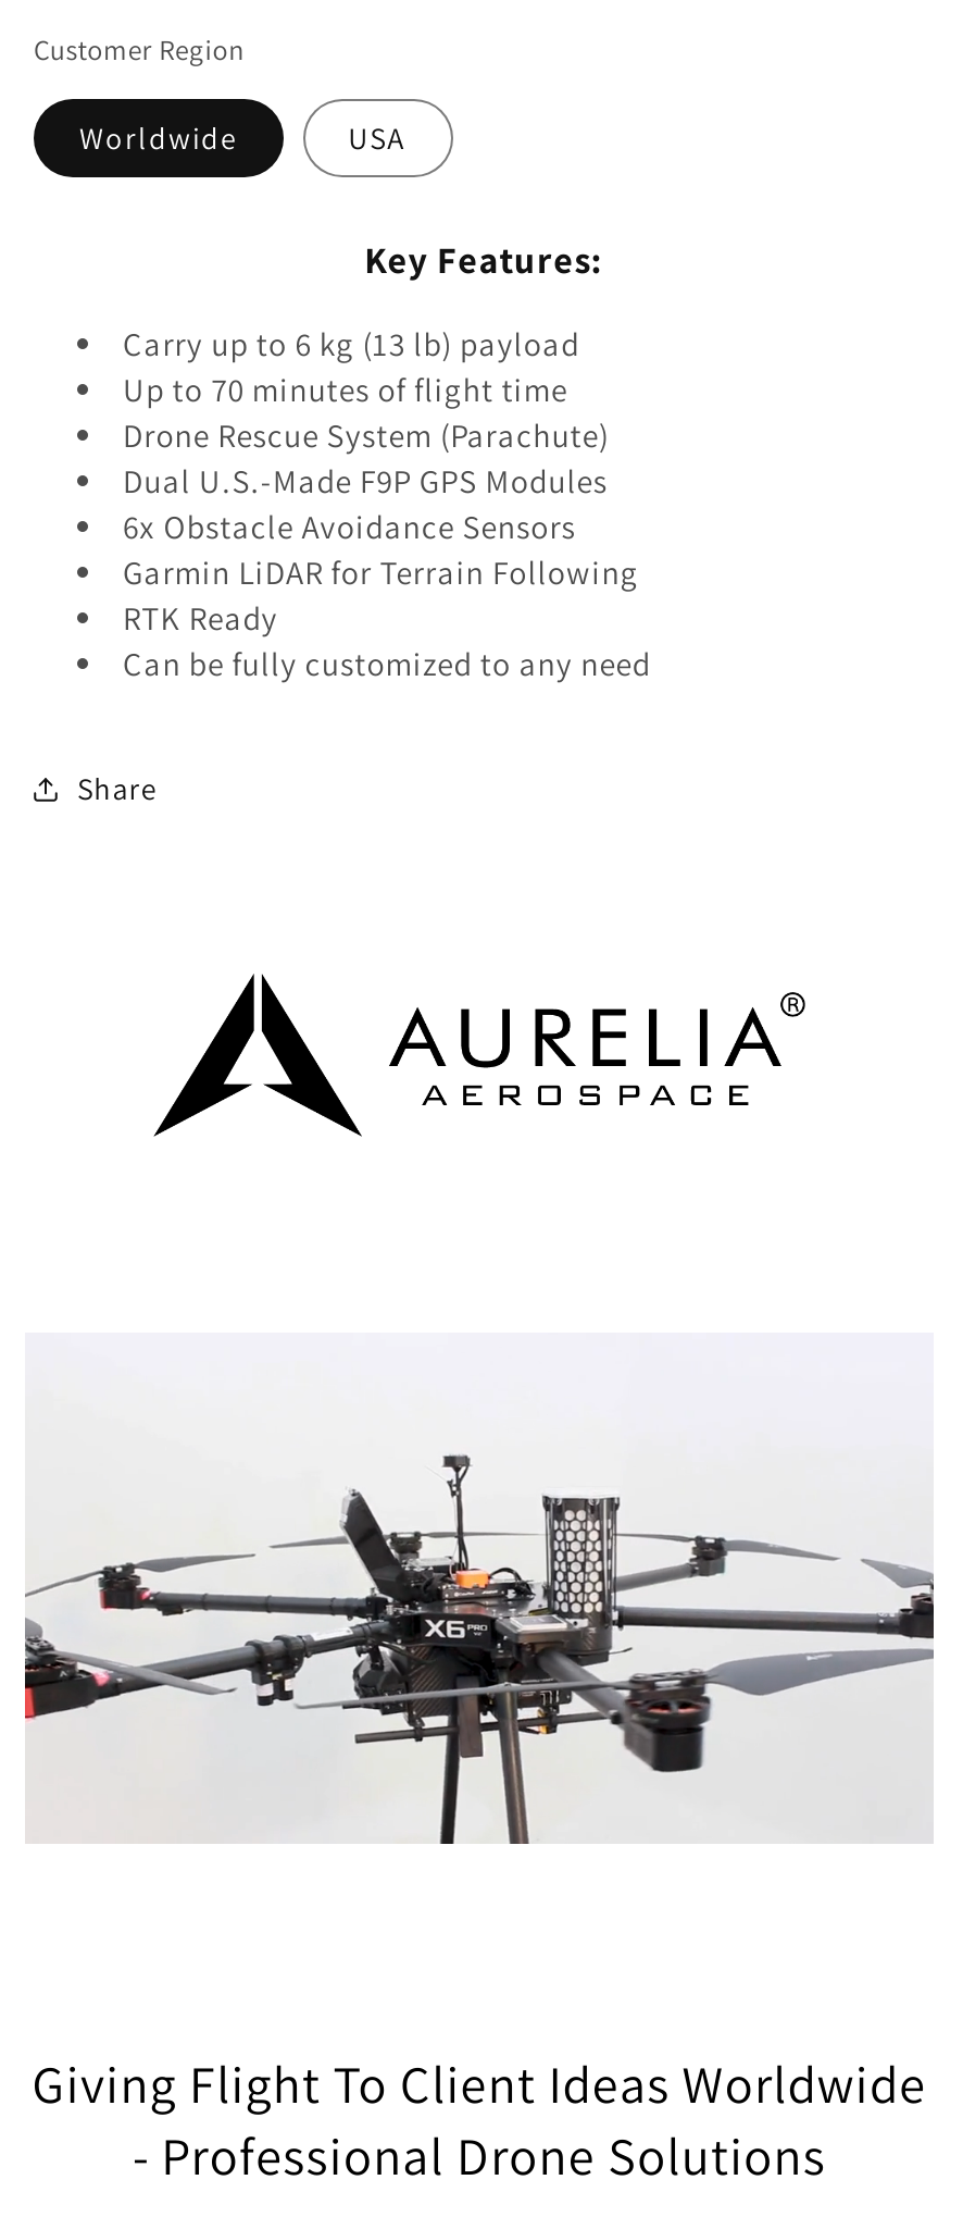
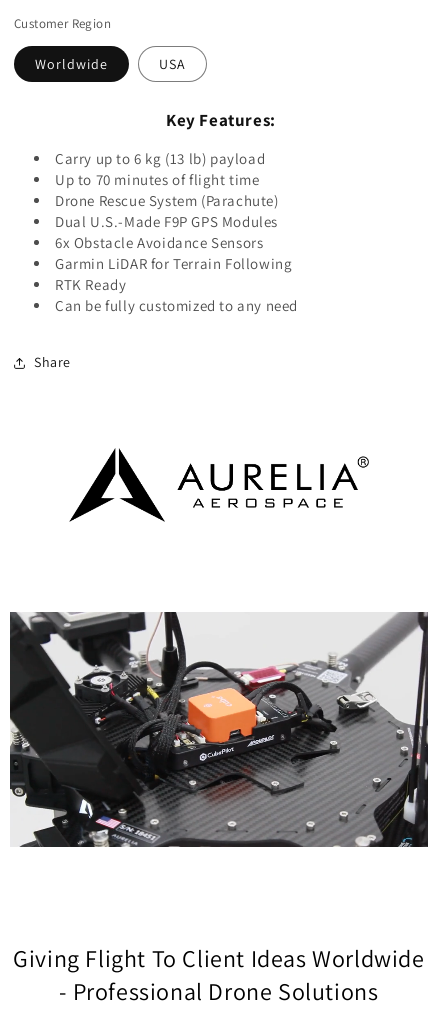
- [image]
+ [image]
